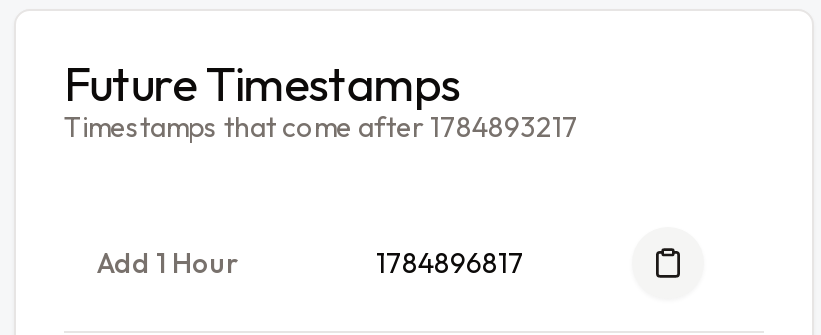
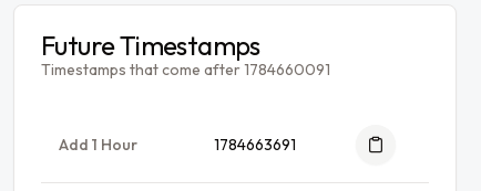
- Timestamps that come after 1784893217
+ Timestamps that come after 1784660091

- 1784896817
+ 1784663691
